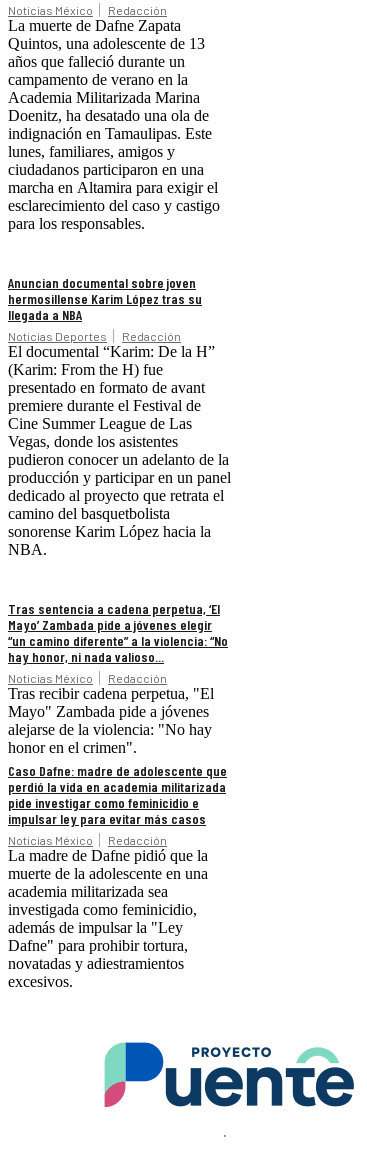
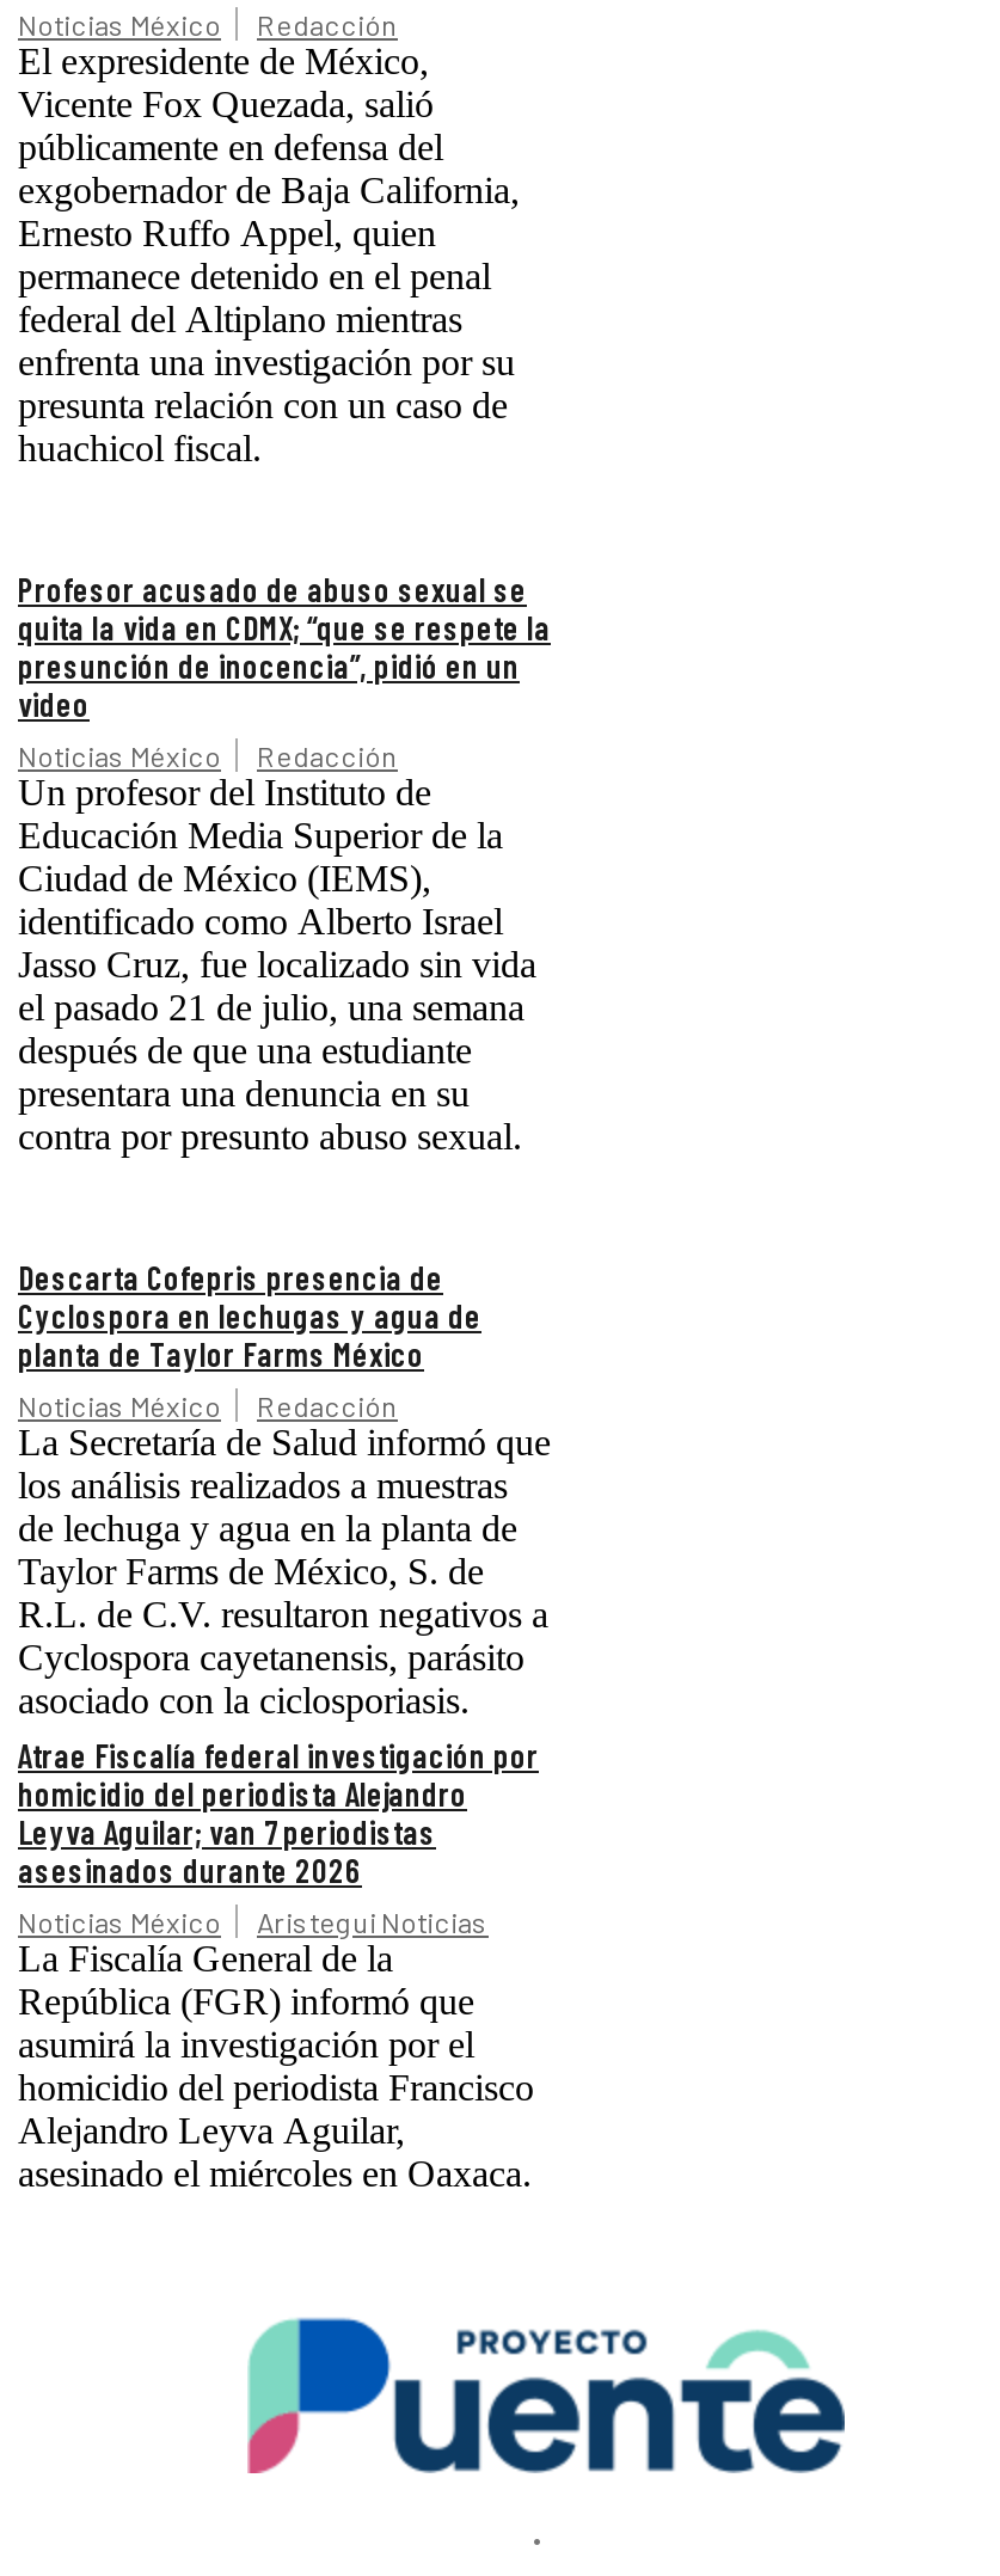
- La muerte de Dafne Zapata
- Quintos, una adolescente de 13
- años que falleció durante un
- campamento de verano en la
- Academia Militarizada Marina
- Doenitz, ha desatado una ola de
- indignación en Tamaulipas. Este
- lunes, familiares, amigos y
- ciudadanos participaron en una
- marcha en Altamira para exigir el
- esclarecimiento del caso y castigo
- para los responsables.
- Anuncian documental sobre joven
- hermosillense Karim López tras su
- llegada a NBA
- Noticias Deportes
- Redacción
- El documental “Karim: De la H”
- (Karim: From the H) fue
- presentado en formato de avant
- premiere durante el Festival de
- Cine Summer League de Las
- Vegas, donde los asistentes
- pudieron conocer un adelanto de la
- producción y participar en un panel
- dedicado al proyecto que retrata el
- camino del basquetbolista
- sonorense Karim López hacia la
- NBA.
- Tras sentencia a cadena perpetua, ‘El
- Mayo’ Zambada pide a jóvenes elegir
- “un camino diferente” a la violencia: “No
- hay honor, ni nada valioso...
+ El expresidente de México,
+ Vicente Fox Quezada, salió
+ públicamente en defensa del
+ exgobernador de Baja California,
+ Ernesto Ruffo Appel, quien
+ permanece detenido en el penal
+ federal del Altiplano mientras
+ enfrenta una investigación por su
+ presunta relación con un caso de
+ huachicol fiscal.
+ Profesor acusado de abuso sexual se
+ quita la vida en CDMX; “que se respete la
+ presunción de inocencia”, pidió en un
+ video

moved up: Noticias México | Redacción

- Tras recibir cadena perpetua, "El
- Mayo" Zambada pide a jóvenes
- alejarse de la violencia: "No hay
- honor en el crimen".
- Caso Dafne: madre de adolescente que
- perdió la vida en academia militarizada
- pide investigar como feminicidio e
- impulsar ley para evitar más casos
+ Un profesor del Instituto de
+ Educación Media Superior de la
+ Ciudad de México (IEMS),
+ identificado como Alberto Israel
+ Jasso Cruz, fue localizado sin vida
+ el pasado 21 de julio, una semana
+ después de que una estudiante
+ presentara una denuncia en su
+ contra por presunto abuso sexual.
+ Descarta Cofepris presencia de
+ Cyclospora en lechugas y agua de
+ planta de Taylor Farms México

moved up: Noticias México | Redacción

- La madre de Dafne pidió que la
- muerte de la adolescente en una
- academia militarizada sea
- investigada como feminicidio,
- además de impulsar la "Ley
- Dafne" para prohibir tortura,
- novatadas y adiestramientos
- excesivos.
+ La Secretaría de Salud informó que
+ los análisis realizados a muestras
+ de lechuga y agua en la planta de
+ Taylor Farms de México, S. de
+ R.L. de C.V. resultaron negativos a
+ Cyclospora cayetanensis, parásito
+ asociado con la ciclosporiasis.
+ Atrae Fiscalía federal investigación por
+ homicidio del periodista Alejandro
+ Leyva Aguilar; van 7 periodistas
+ asesinados durante 2026
+ Noticias México
+ Aristegui Noticias
+ La Fiscalía General de la
+ República (FGR) informó que
+ asumirá la investigación por el
+ homicidio del periodista Francisco
+ Alejandro Leyva Aguilar,
+ asesinado el miércoles en Oaxaca.
